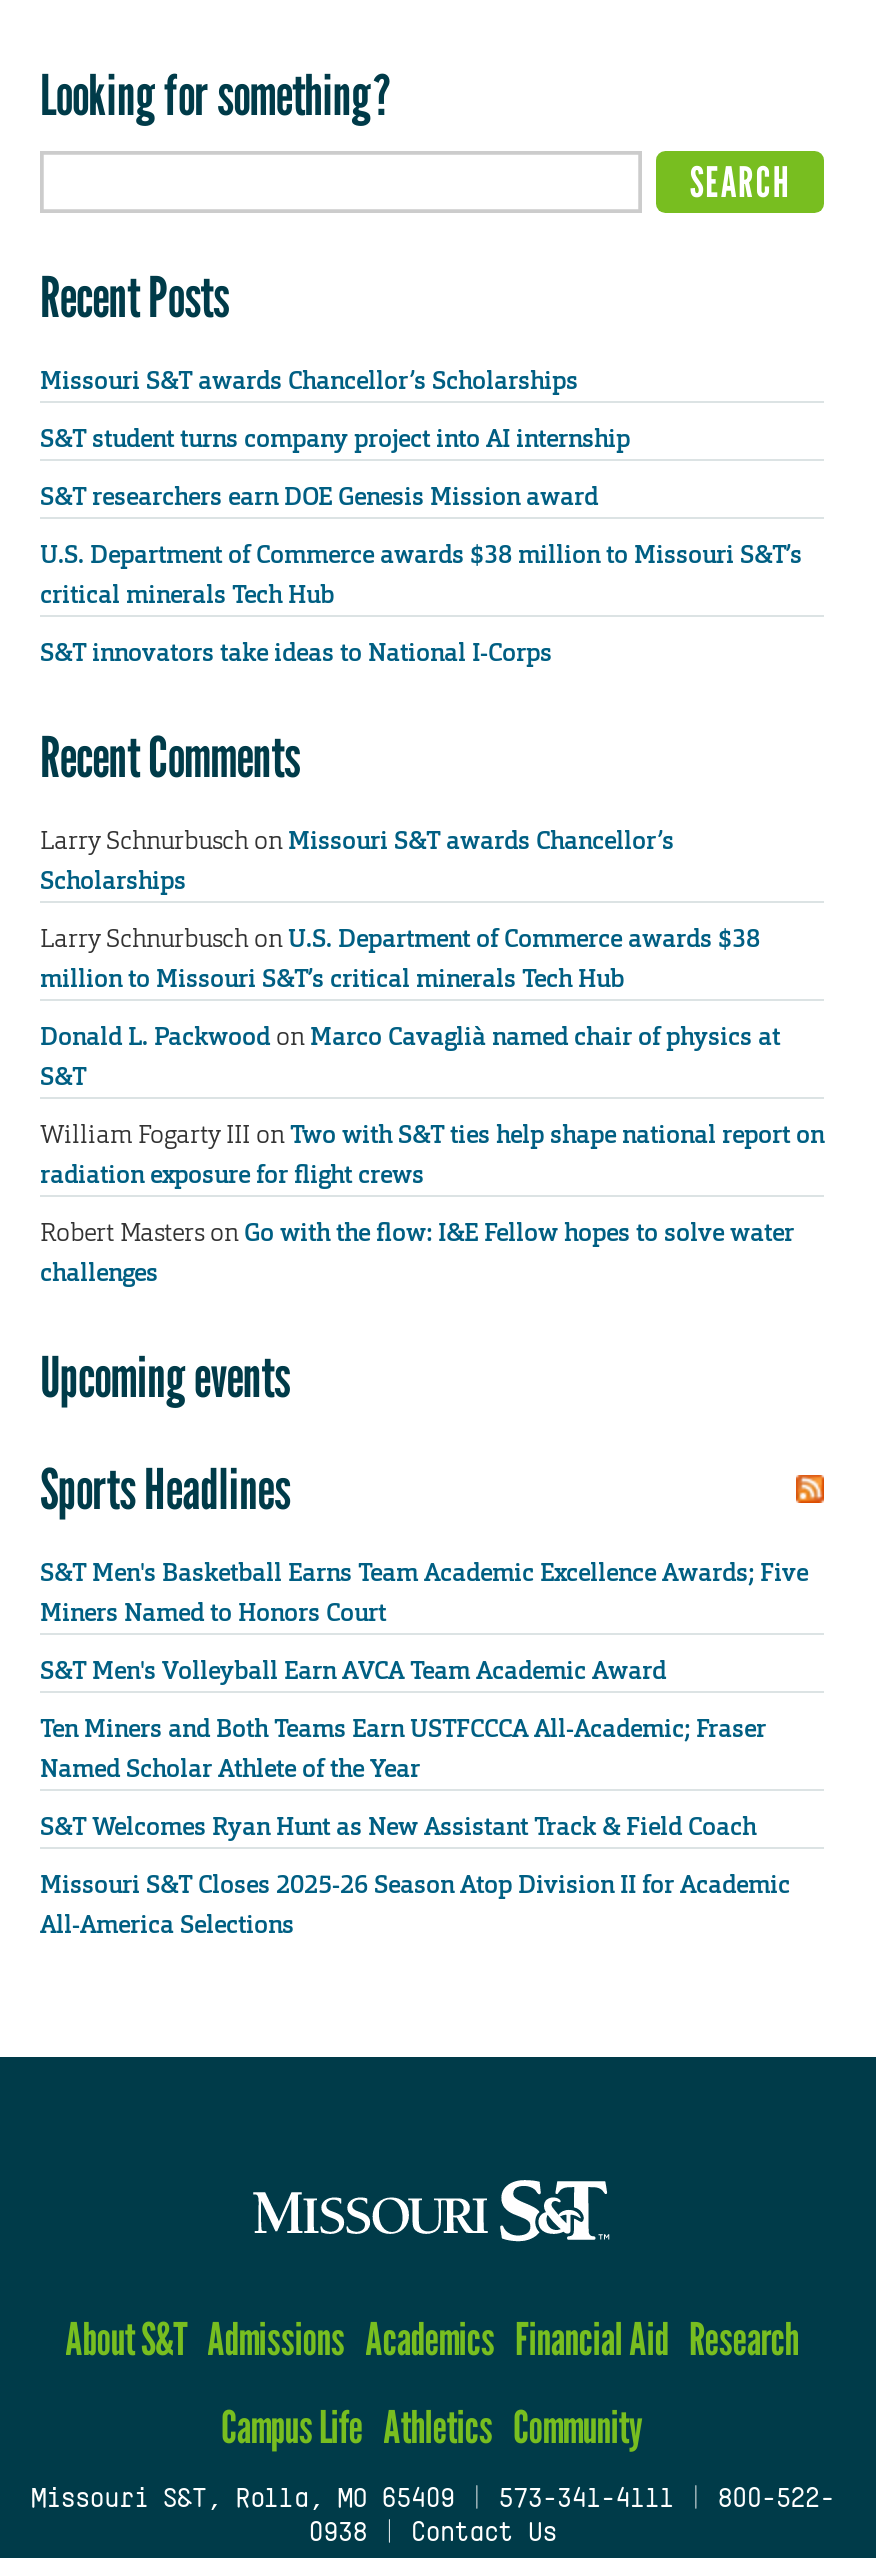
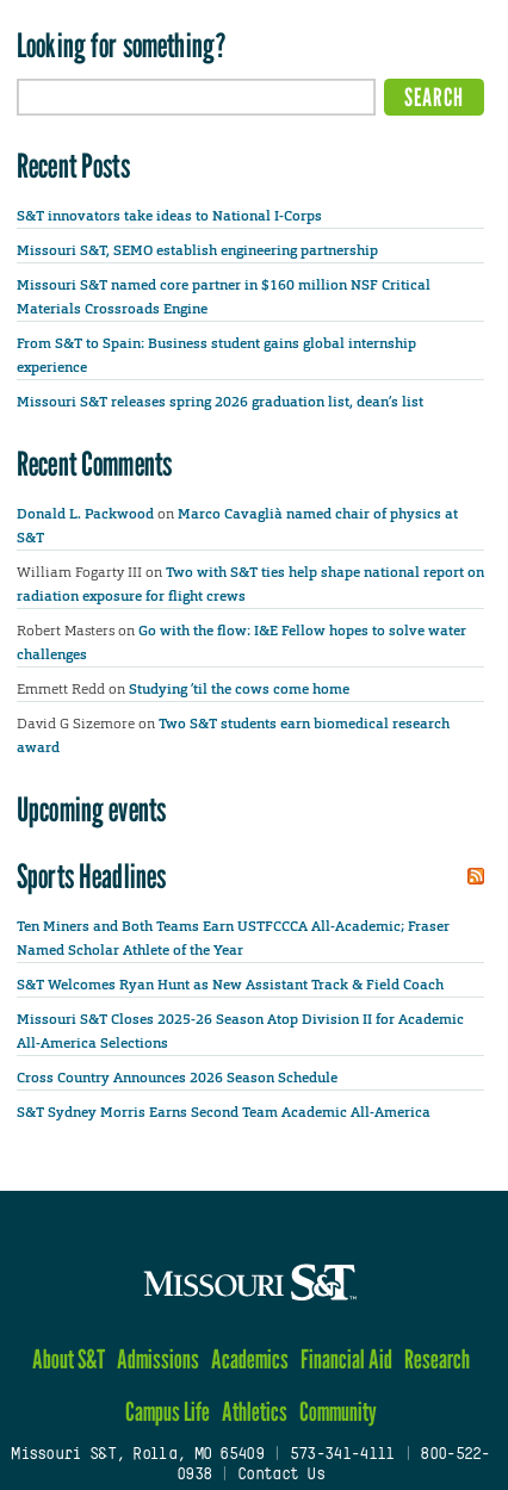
- Missouri S&T awards Chancellor’s Scholarships
- S&T student turns company project into AI internship
- S&T researchers earn DOE Genesis Mission award
- U.S. Department of Commerce awards $38 million to Missouri S&T’s
- critical minerals Tech Hub

moved up: S&T innovators take ideas to National I-Corps

+ Missouri S&T, SEMO establish engineering partnership
+ Missouri S&T named core partner in $160 million NSF Critical
+ Materials Crossroads Engine
+ From S&T to Spain: Business student gains global internship
+ experience
+ Missouri S&T releases spring 2026 graduation list, dean’s list

moved down: Recent Comments

- Larry Schnurbusch on Missouri S&T awards Chancellor’s
- Scholarships
- Larry Schnurbusch on U.S. Department of Commerce awards $38
- million to Missouri S&T’s critical minerals Tech Hub

moved up: Donald L. Packwood on Marco Cavaglià named chair of physics at | S&T | William Fogarty III on Two with S&T ties help shape national report on | radiation exposure for flight crews | Robert Masters on Go with the flow: I&E Fellow hopes to solve water | challenges

+ Emmett Redd on Studying ’til the cows come home
+ David G Sizemore on Two S&T students earn biomedical research
+ award

- S&T Men's Basketball Earns Team Academic Excellence Awards; Five
- Miners Named to Honors Court
- S&T Men's Volleyball Earn AVCA Team Academic Award

moved up: Ten Miners and Both Teams Earn USTFCCCA All-Academic; Fraser | Named Scholar Athlete of the Year | S&T Welcomes Ryan Hunt as New Assistant Track & Field Coach | Missouri S&T Closes 2025-26 Season Atop Division II for Academic | All-America Selections

+ Cross Country Announces 2026 Season Schedule
+ S&T Sydney Morris Earns Second Team Academic All-America
